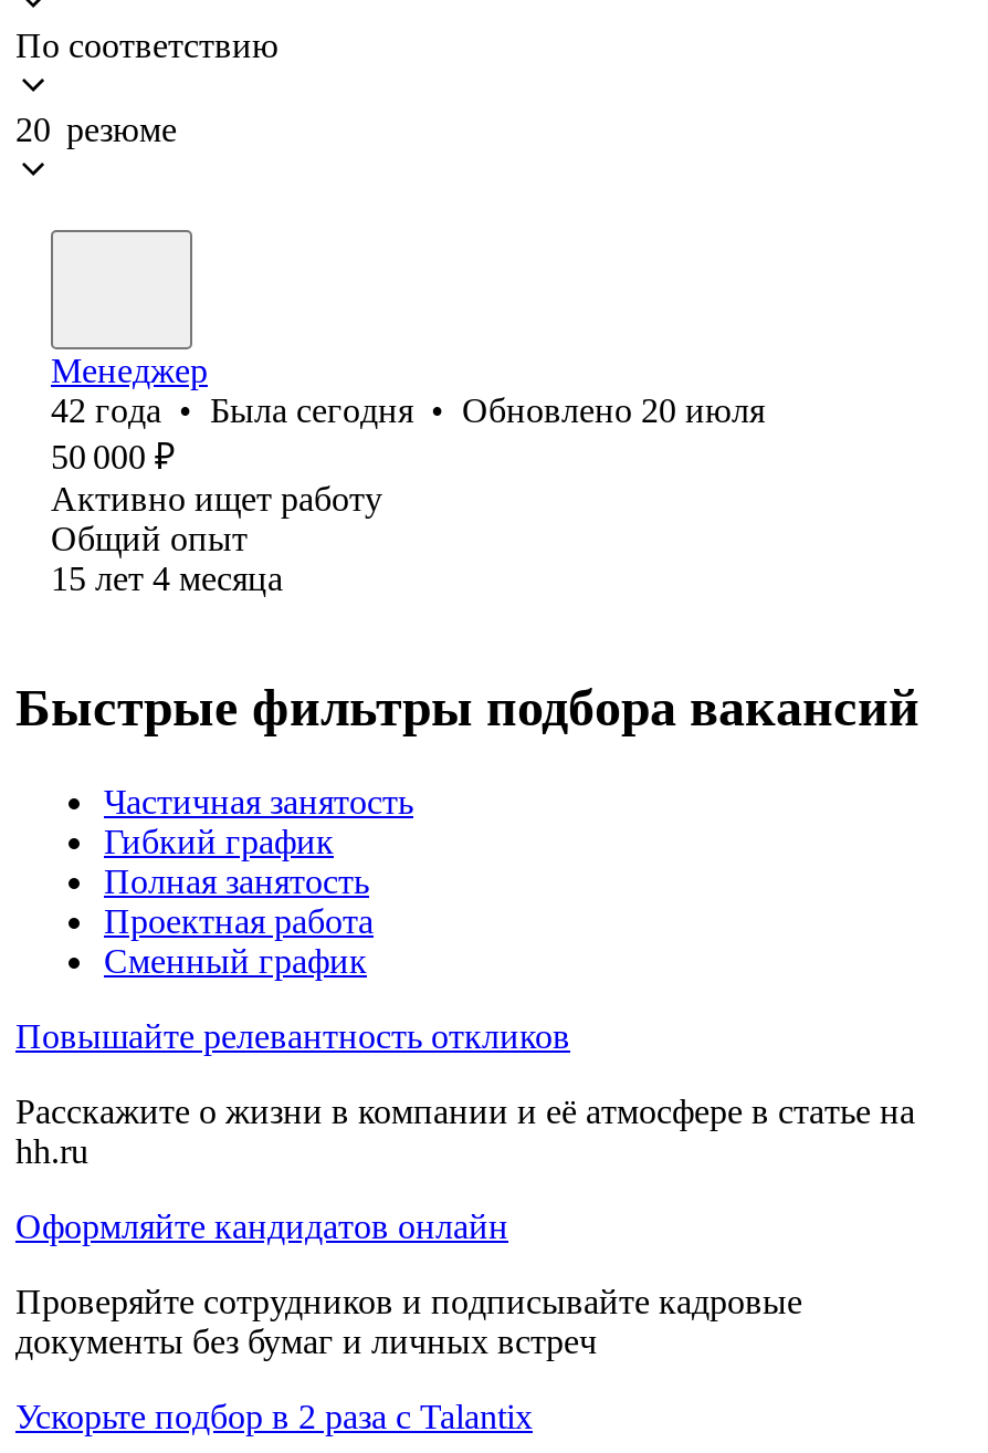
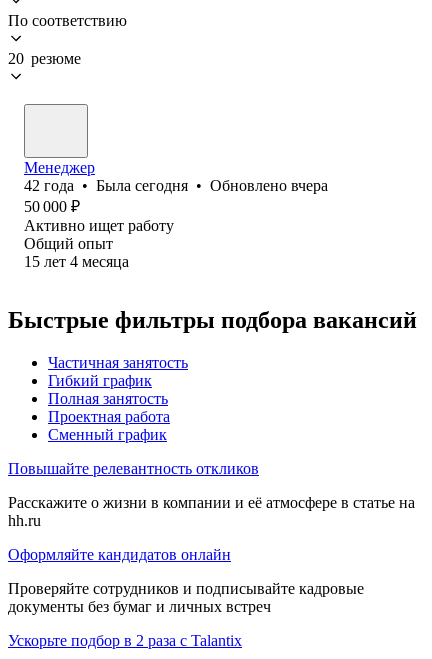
- 42 года • Была сегодня • Обновлено 20 июля
+ 42 года • Была сегодня • Обновлено вчера
